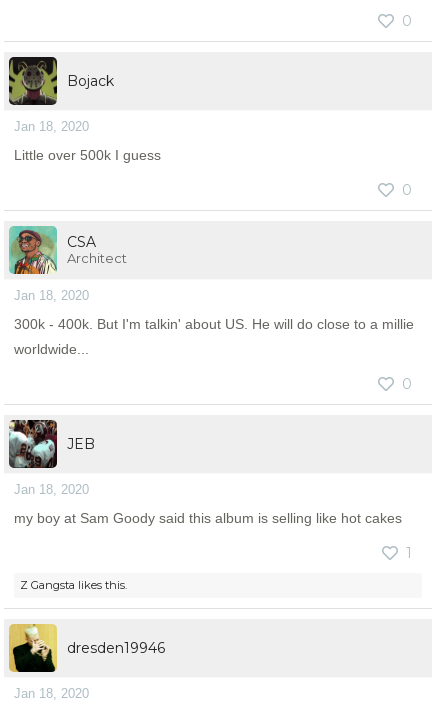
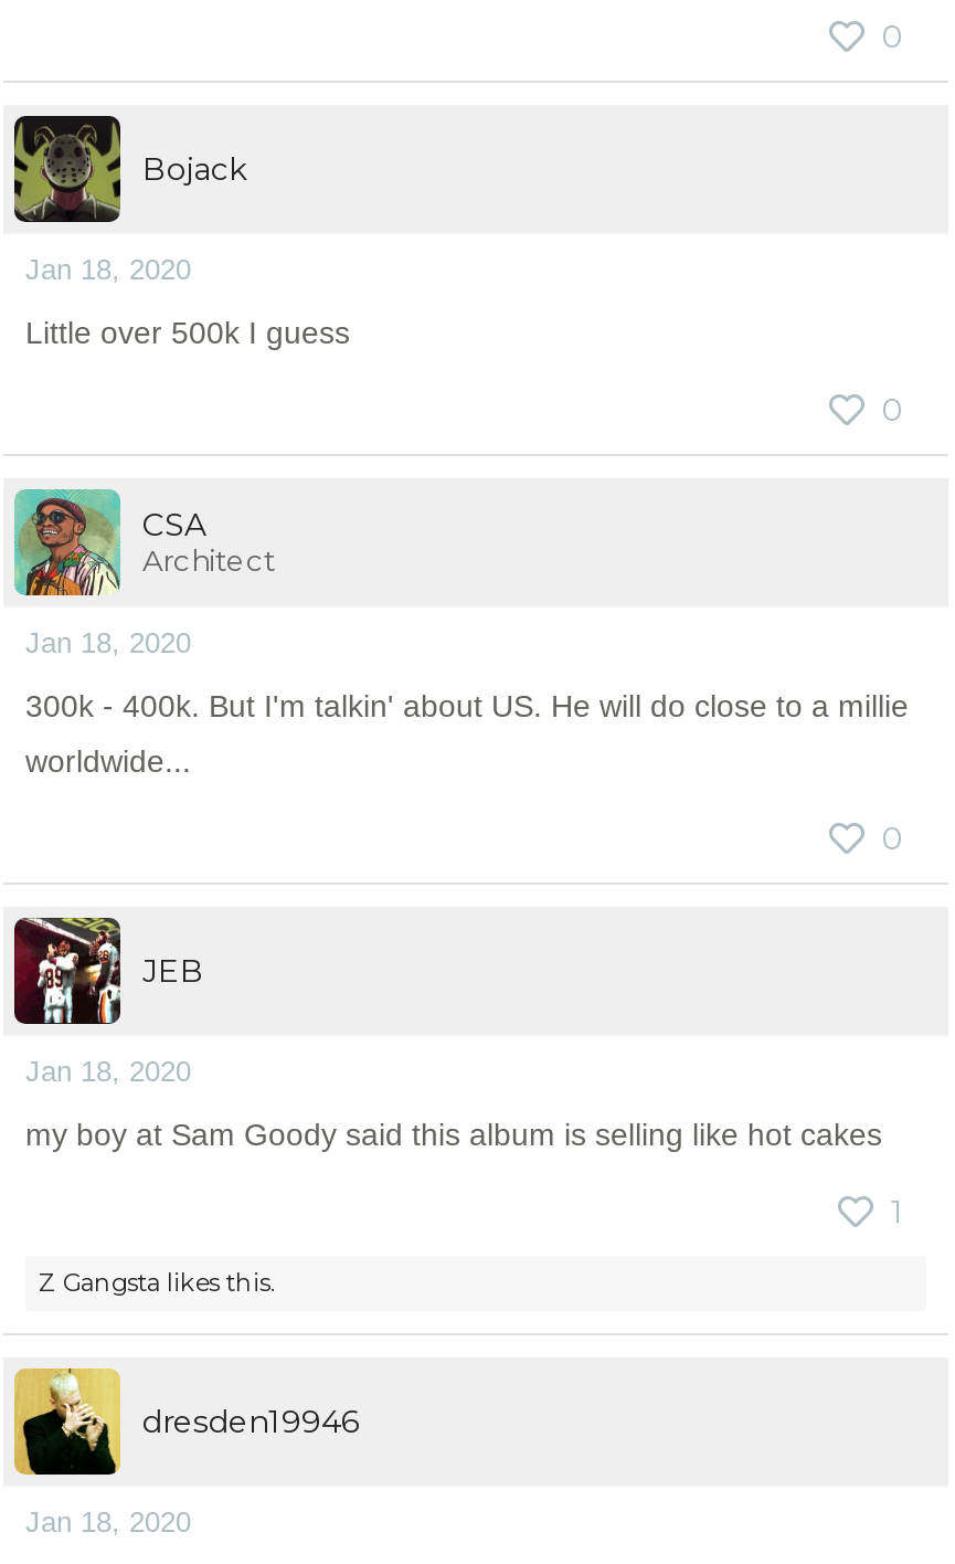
- [image]
+ [image]
